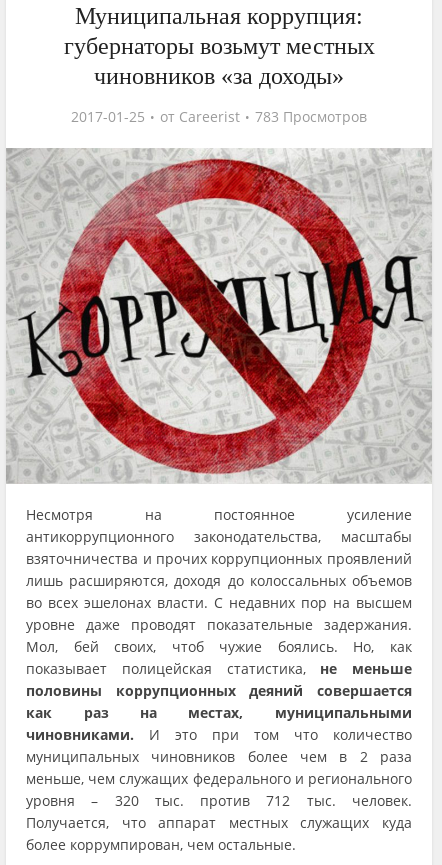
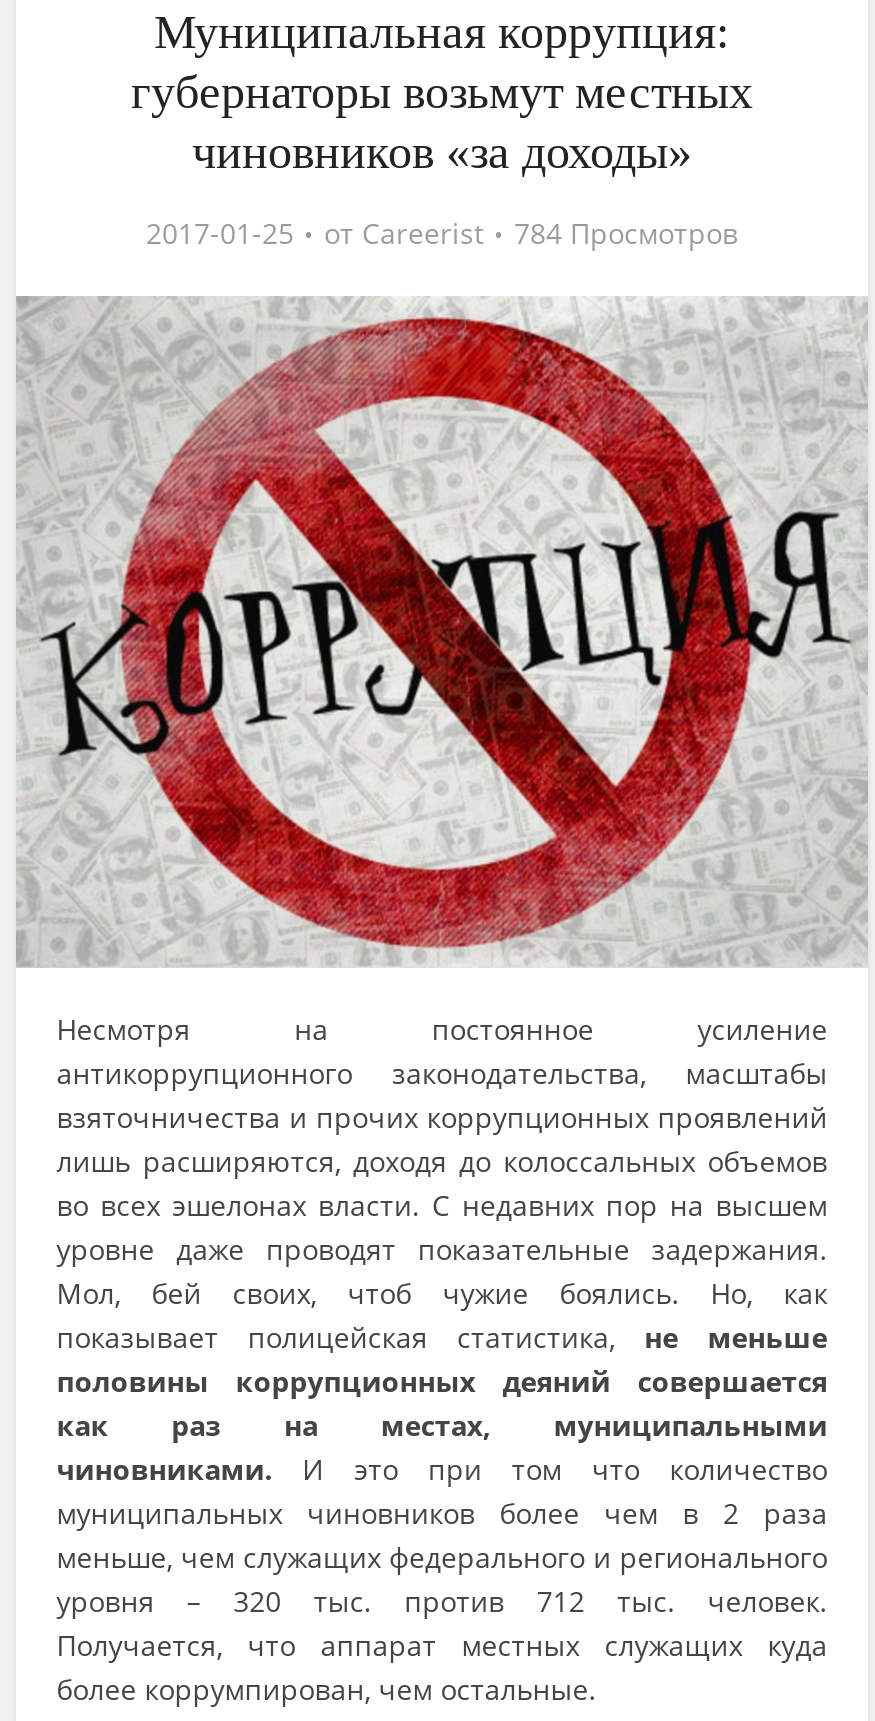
- 2017-01-25 от Careerist 783 Просмотров
+ 2017-01-25 от Careerist 784 Просмотров
